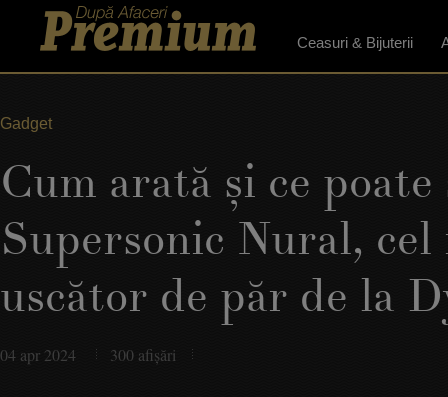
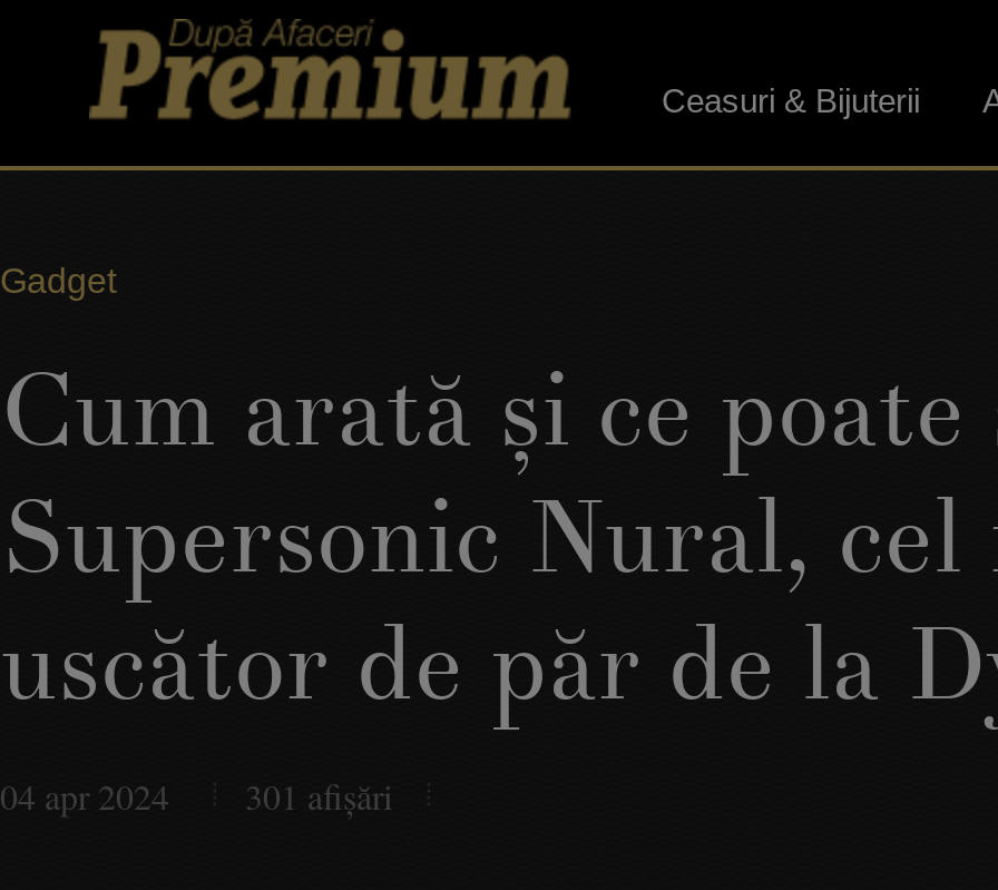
- 04 apr 2024 300 afişări
+ 04 apr 2024 301 afişări
